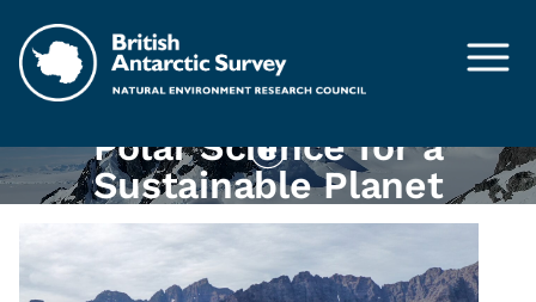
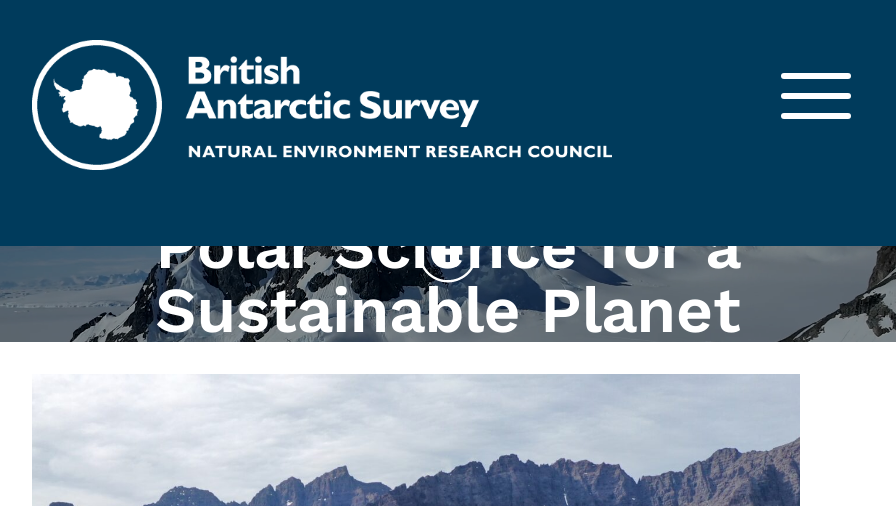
- [image]
+ [image]
